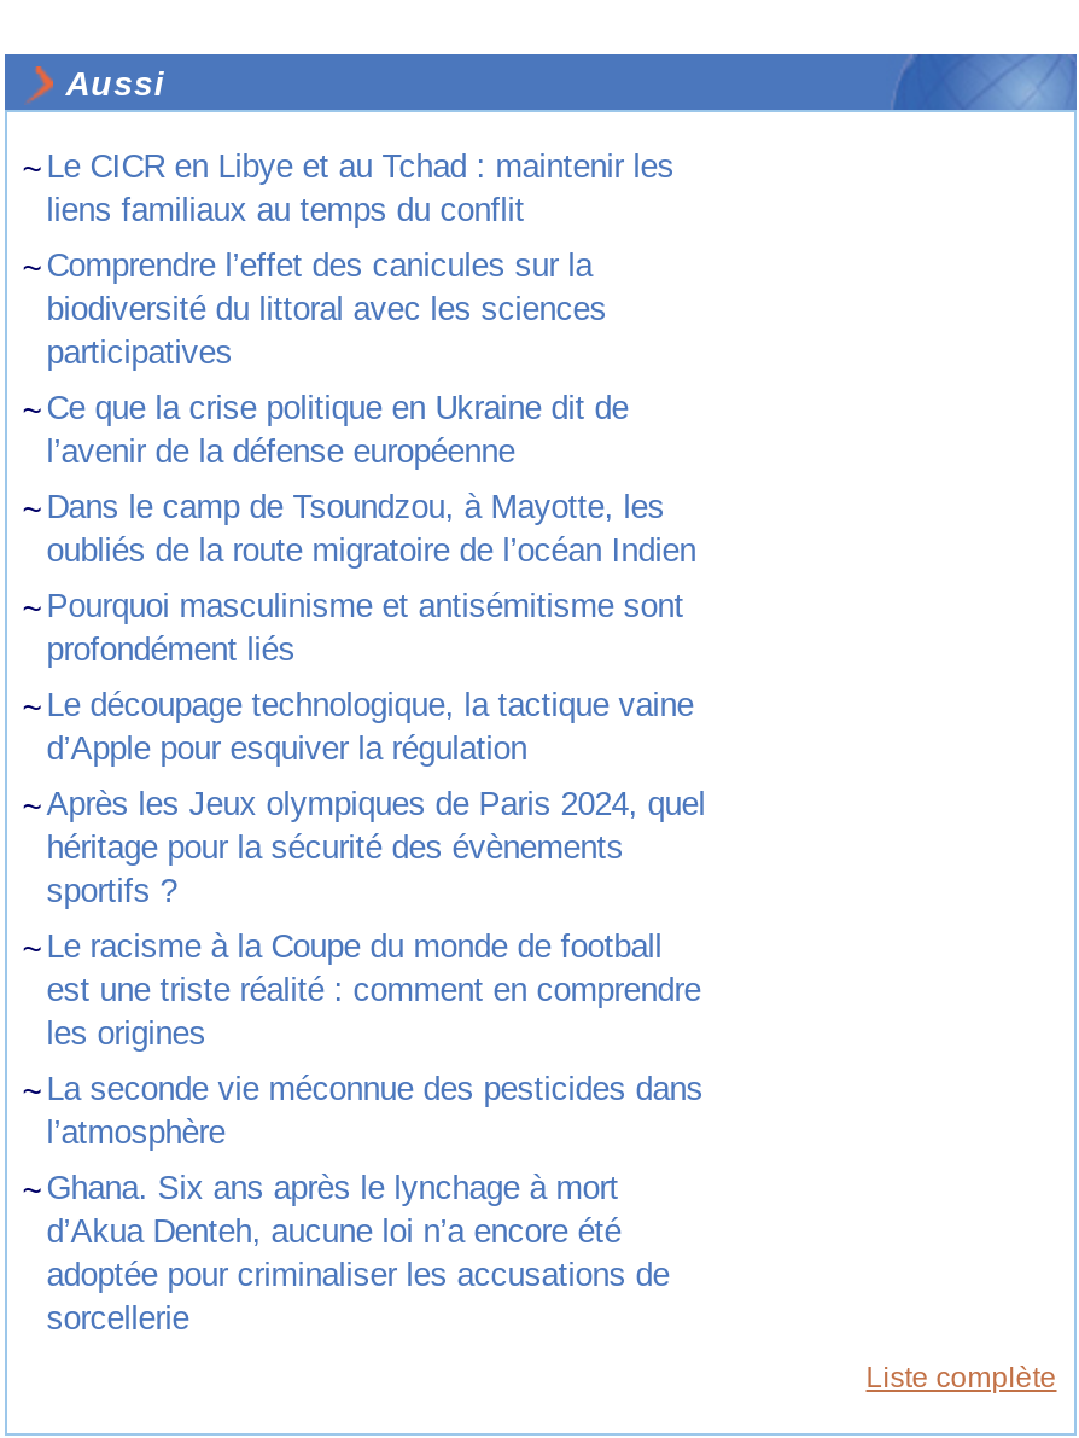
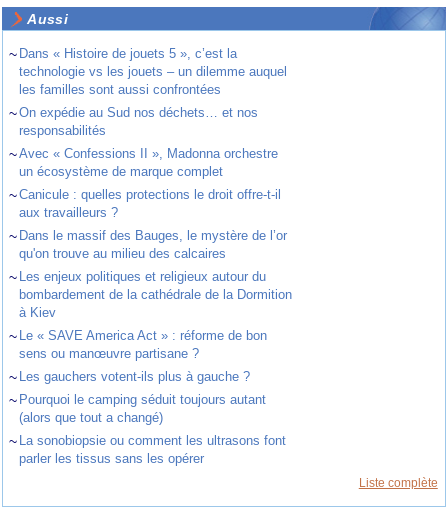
- ~ Le CICR en Libye et au Tchad : maintenir les
- liens familiaux au temps du conflit
- ~ Comprendre l’effet des canicules sur la
- biodiversité du littoral avec les sciences
- participatives
- ~ Ce que la crise politique en Ukraine dit de
- l’avenir de la défense européenne
- ~ Dans le camp de Tsoundzou, à Mayotte, les
- oubliés de la route migratoire de l’océan Indien
- ~ Pourquoi masculinisme et antisémitisme sont
- profondément liés
- ~ Le découpage technologique, la tactique vaine
- d’Apple pour esquiver la régulation
- ~ Après les Jeux olympiques de Paris 2024, quel
- héritage pour la sécurité des évènements
- sportifs ?
- ~ Le racisme à la Coupe du monde de football
- est une triste réalité : comment en comprendre
- les origines
- ~ La seconde vie méconnue des pesticides dans
- l’atmosphère
- ~ Ghana. Six ans après le lynchage à mort
- d’Akua Denteh, aucune loi n’a encore été
- adoptée pour criminaliser les accusations de
- sorcellerie
+ ~ Dans « Histoire de jouets 5 », c’est la
+ technologie vs les jouets – un dilemme auquel
+ les familles sont aussi confrontées
+ ~ On expédie au Sud nos déchets… et nos
+ responsabilités
+ ~ Avec « Confessions II », Madonna orchestre
+ un écosystème de marque complet
+ ~ Canicule : quelles protections le droit offre-t-il
+ aux travailleurs ?
+ ~ Dans le massif des Bauges, le mystère de l’or
+ qu'on trouve au milieu des calcaires
+ ~ Les enjeux politiques et religieux autour du
+ bombardement de la cathédrale de la Dormition
+ à Kiev
+ ~ Le « SAVE America Act » : réforme de bon
+ sens ou manœuvre partisane ?
+ ~ Les gauchers votent-ils plus à gauche ?
+ ~ Pourquoi le camping séduit toujours autant
+ (alors que tout a changé)
+ ~ La sonobiopsie ou comment les ultrasons font
+ parler les tissus sans les opérer
